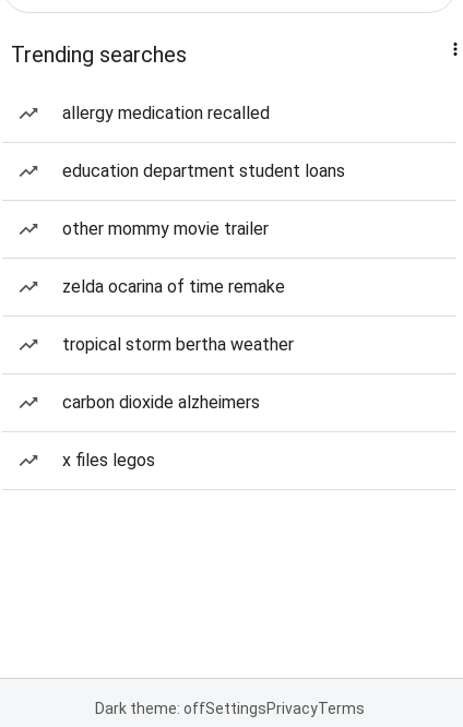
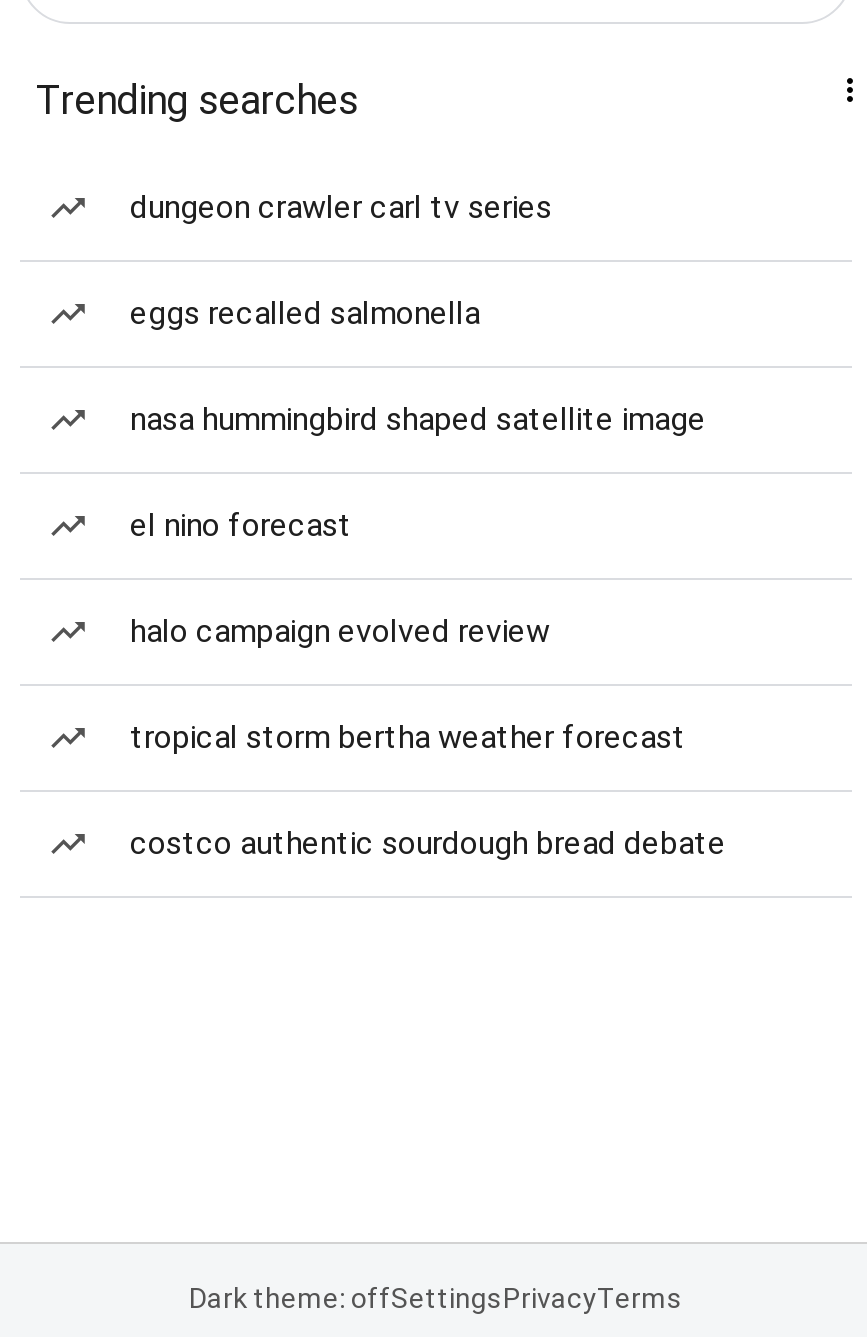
- allergy medication recalled
+ dungeon crawler carl tv series

- education department student loans
+ eggs recalled salmonella

- other mommy movie trailer
+ nasa hummingbird shaped satellite image

- zelda ocarina of time remake
+ el nino forecast

- tropical storm bertha weather
+ halo campaign evolved review

- carbon dioxide alzheimers
+ tropical storm bertha weather forecast

- x files legos
+ costco authentic sourdough bread debate
